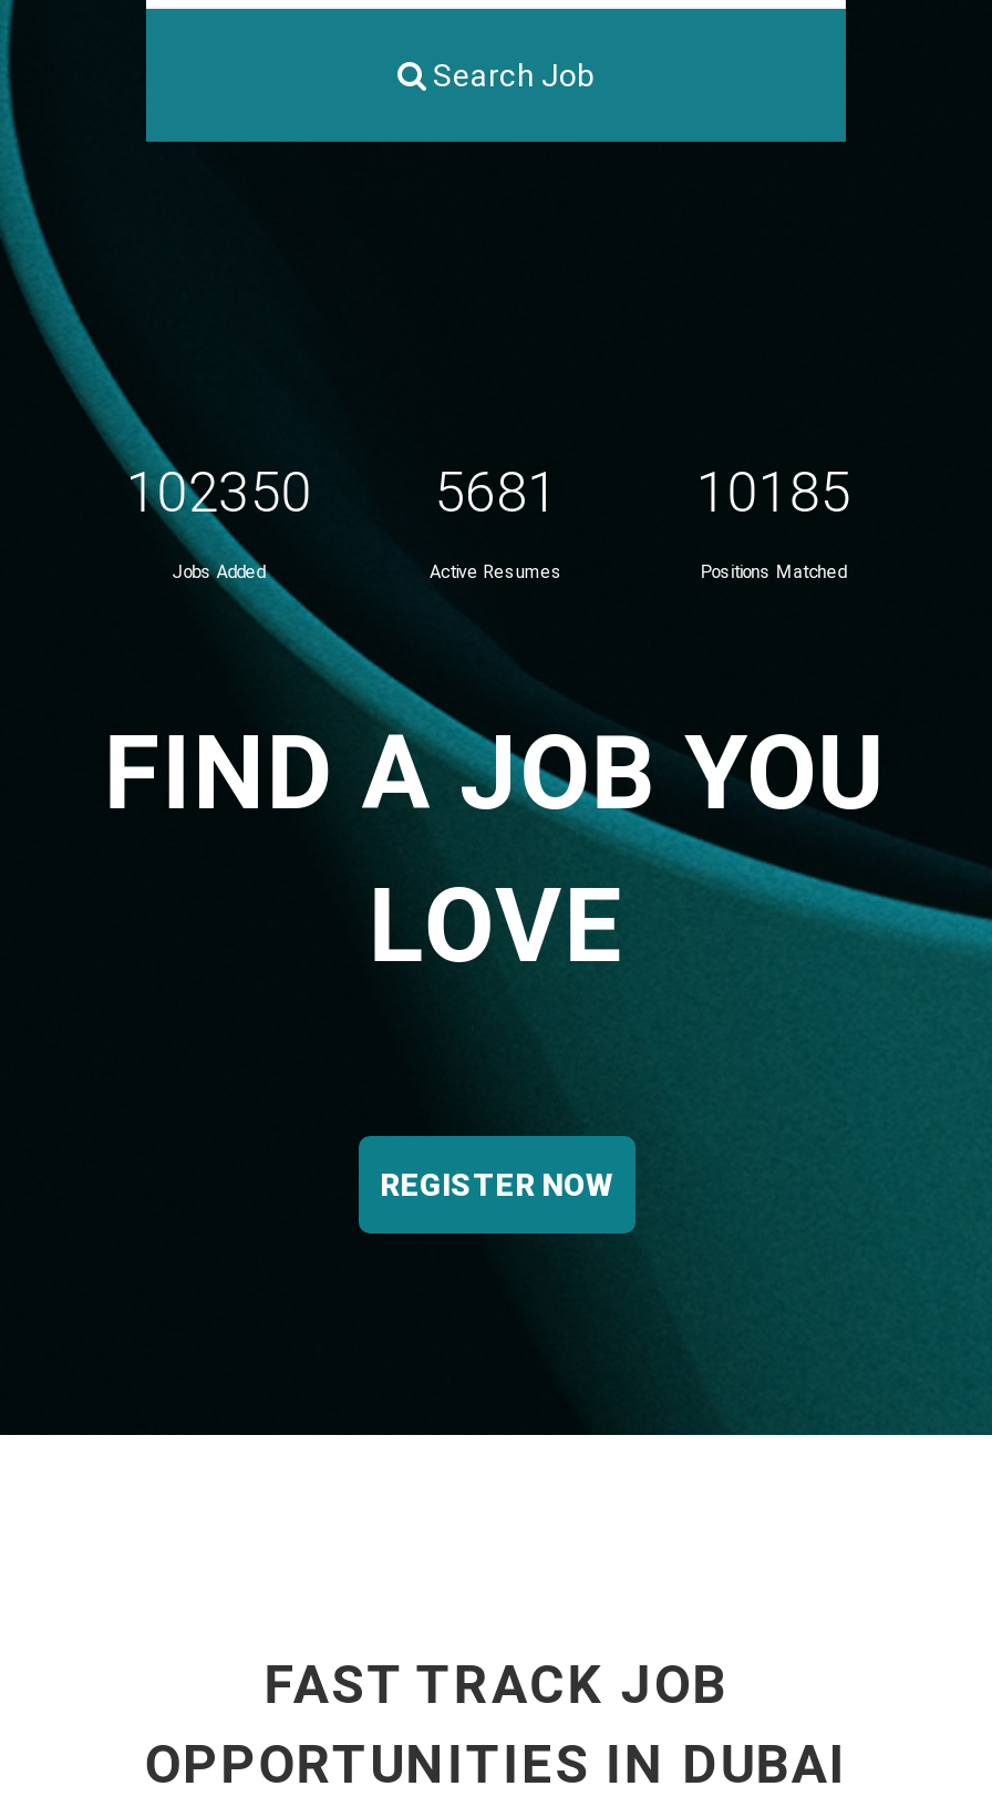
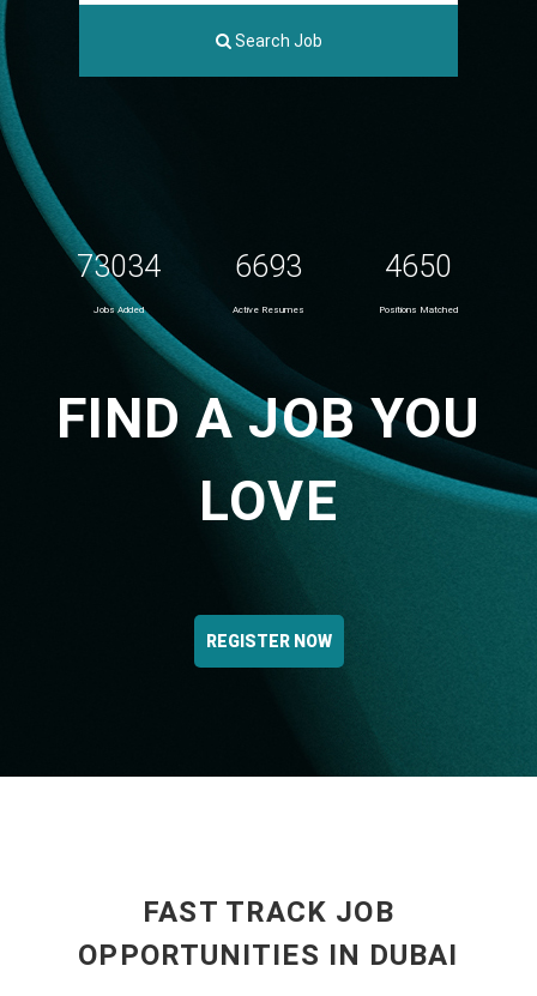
- 102350
+ 73034

- 5681
+ 6693

- 10185
+ 4650
